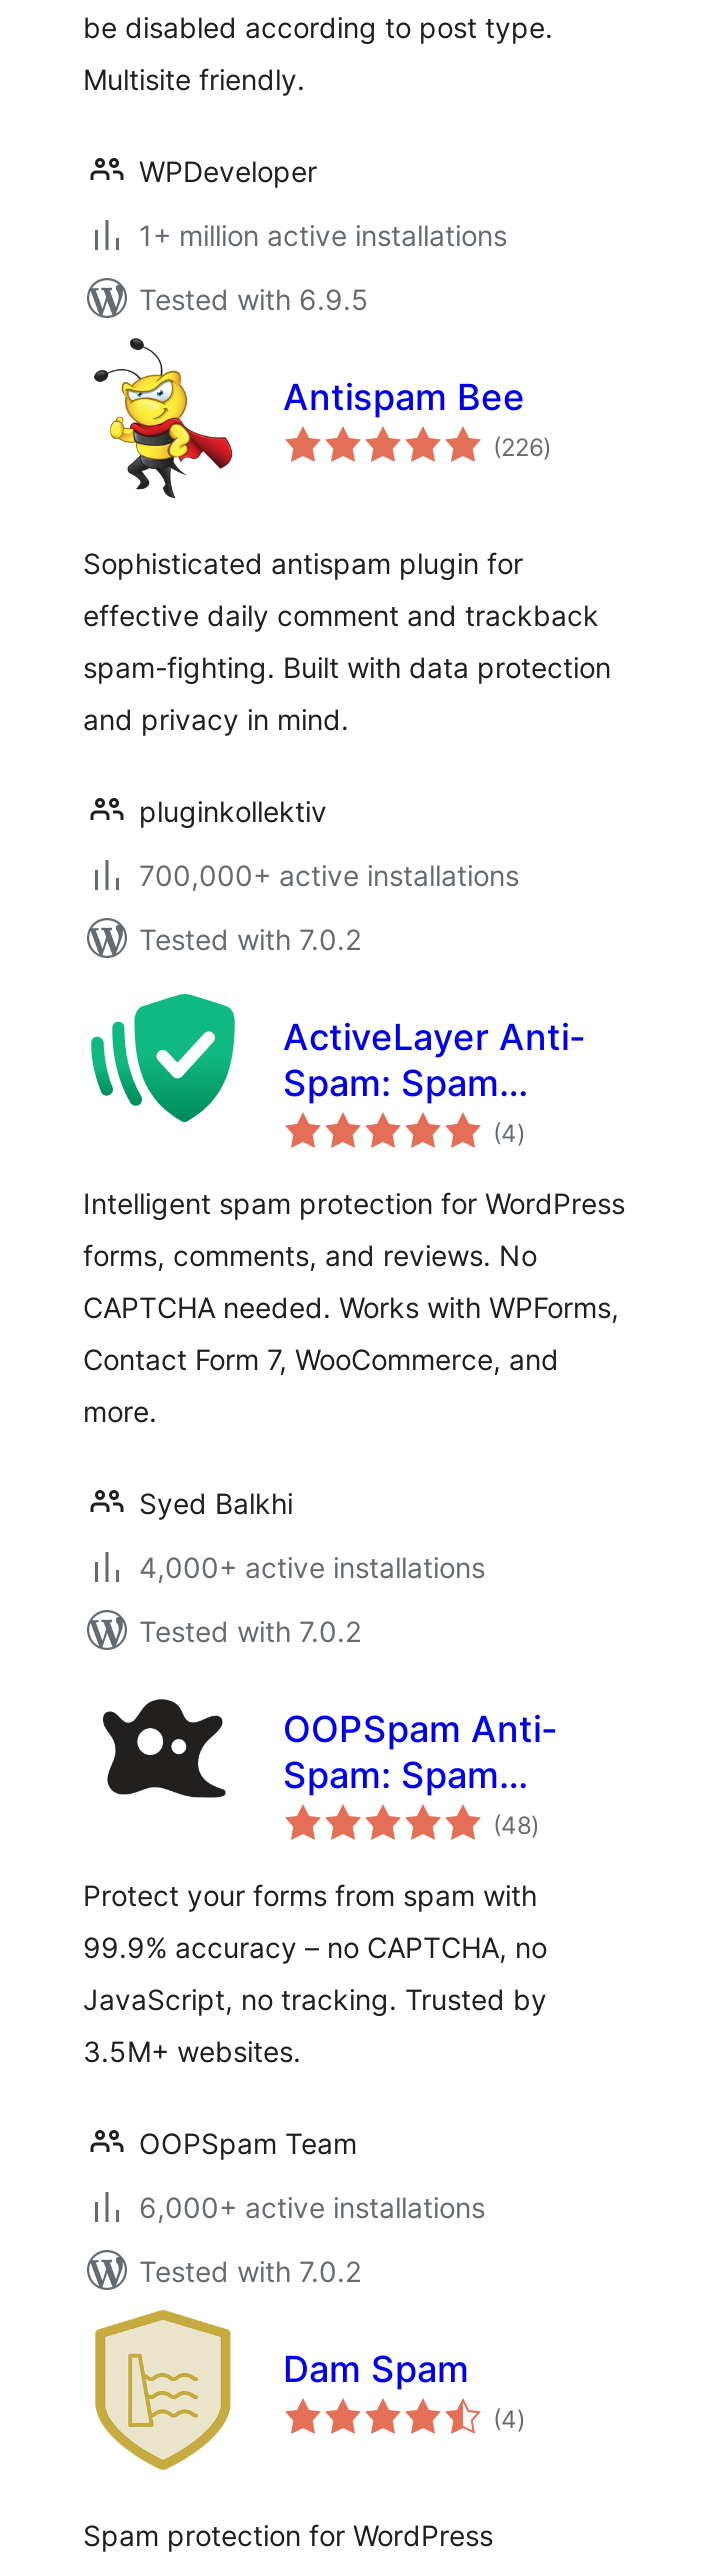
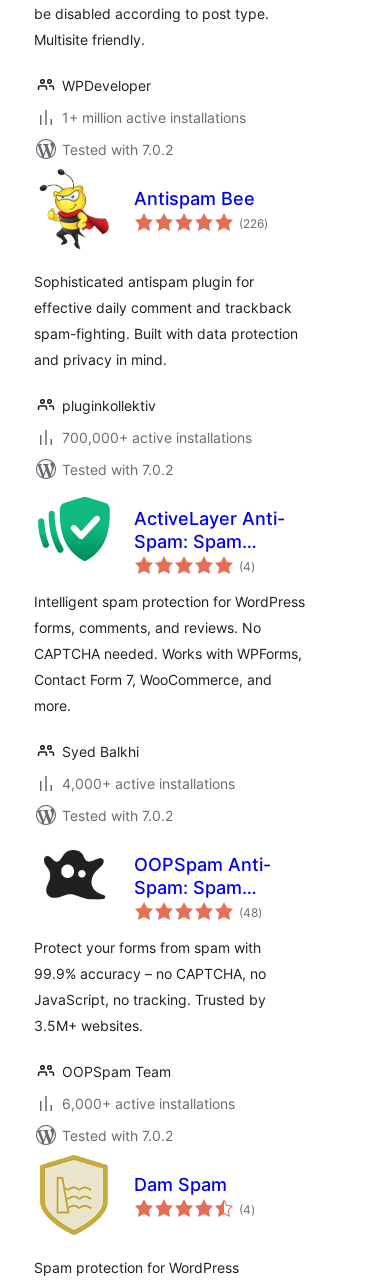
- Tested with 6.9.5
+ Tested with 7.0.2
